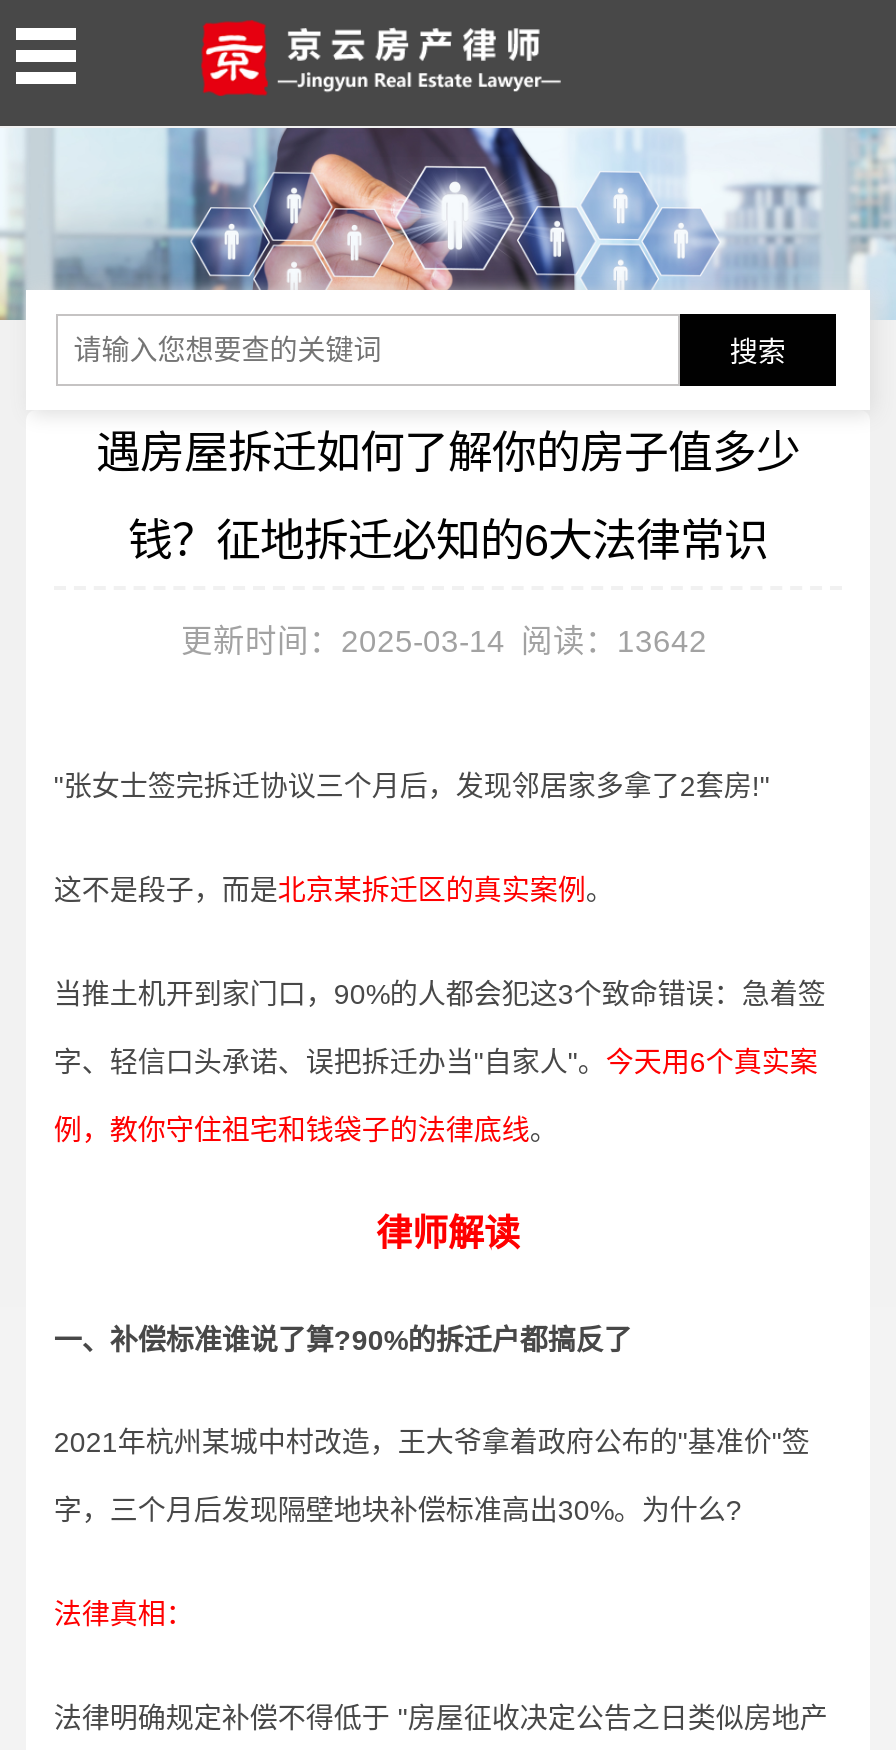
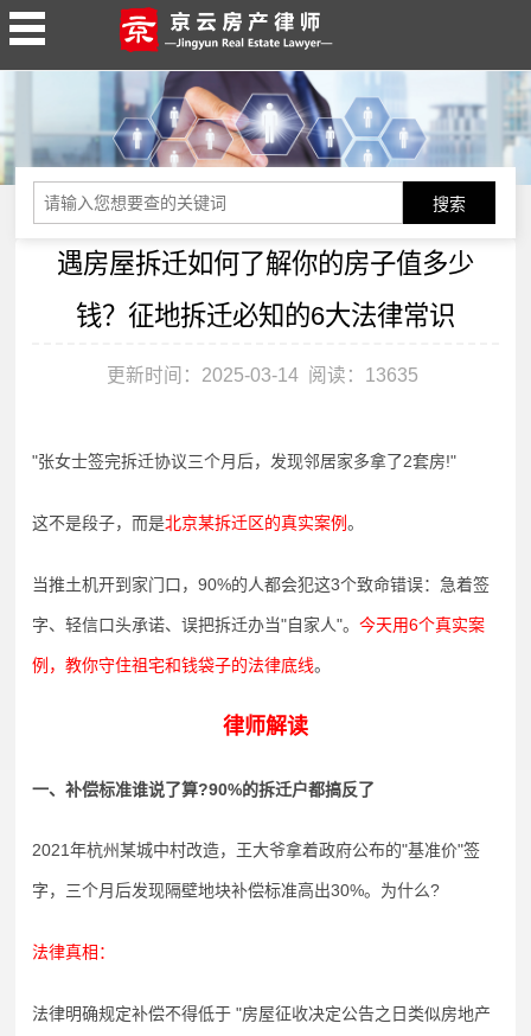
- 更新时间：2025-03-14 阅读：13642
+ 更新时间：2025-03-14 阅读：13635
